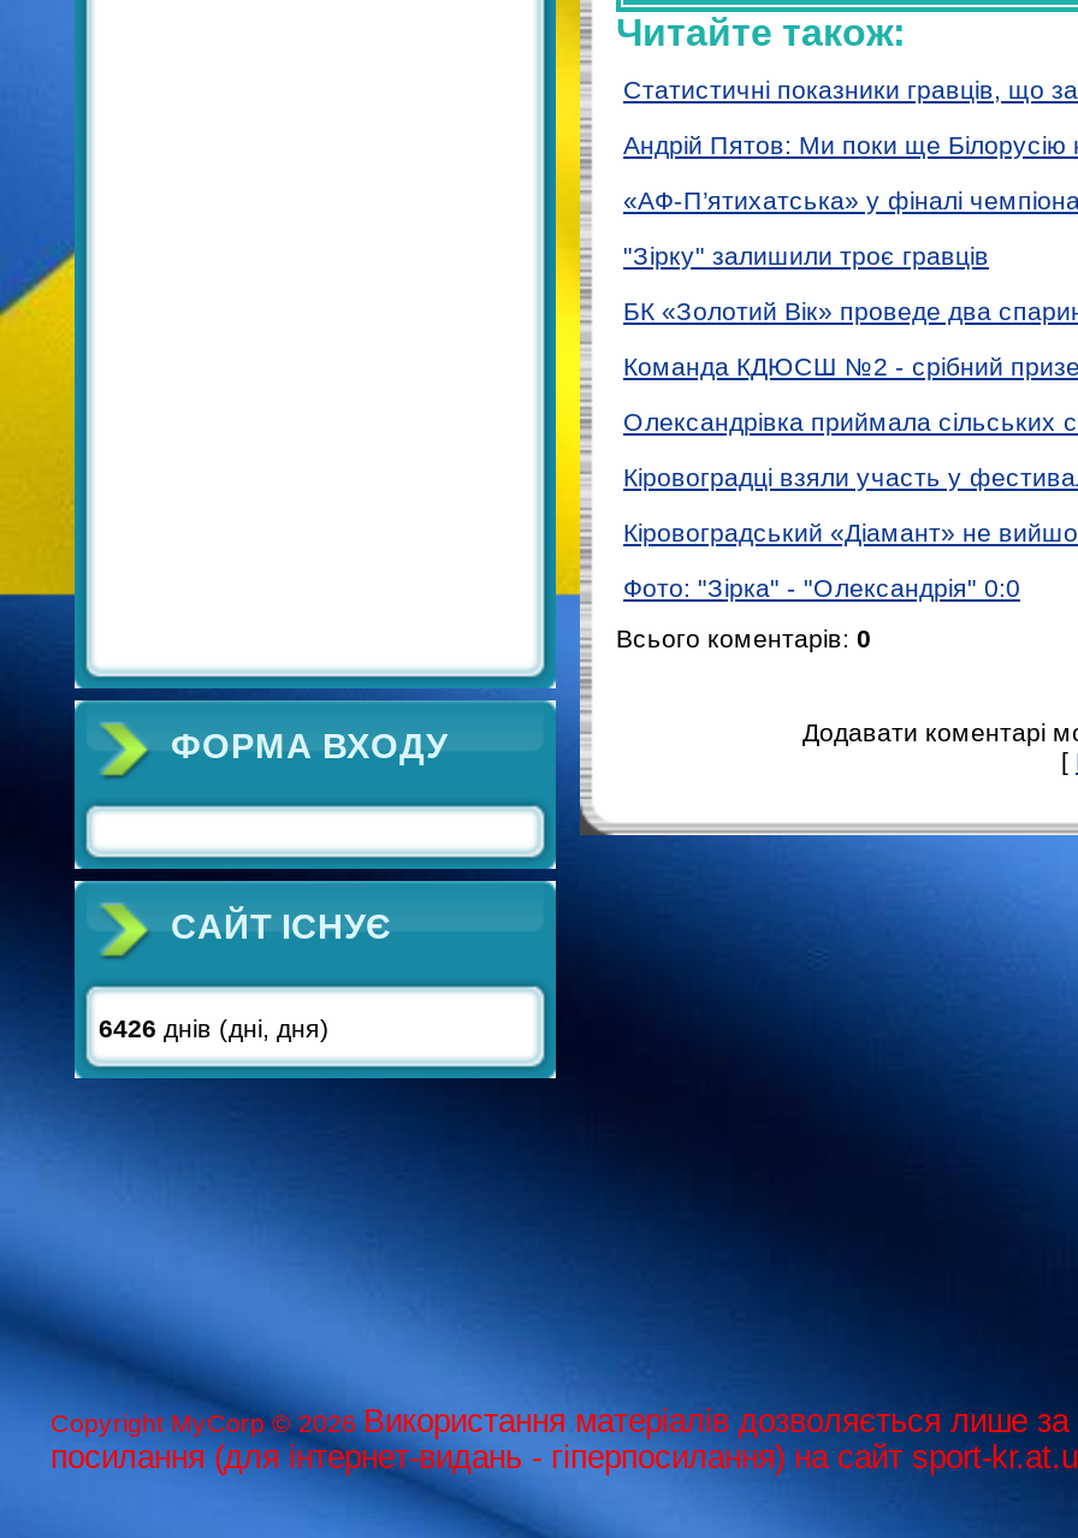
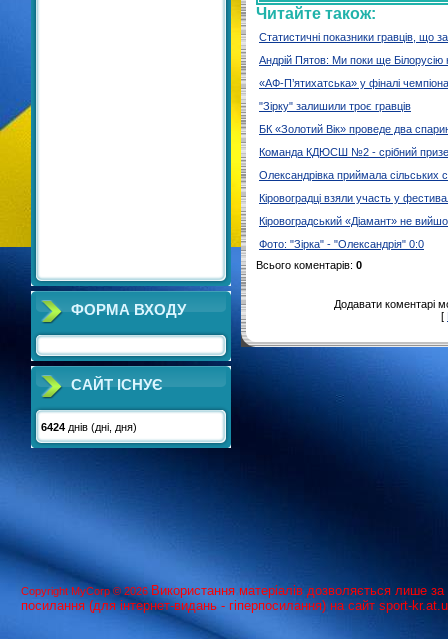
- 6426 днів (дні, дня)
+ 6424 днів (дні, дня)
